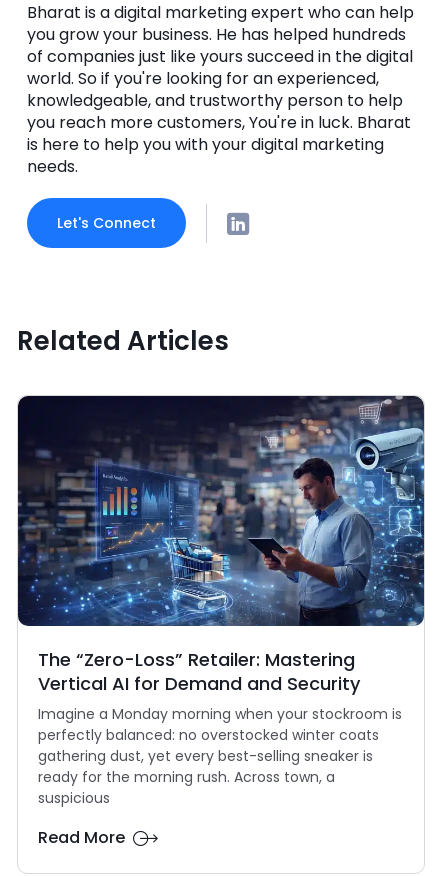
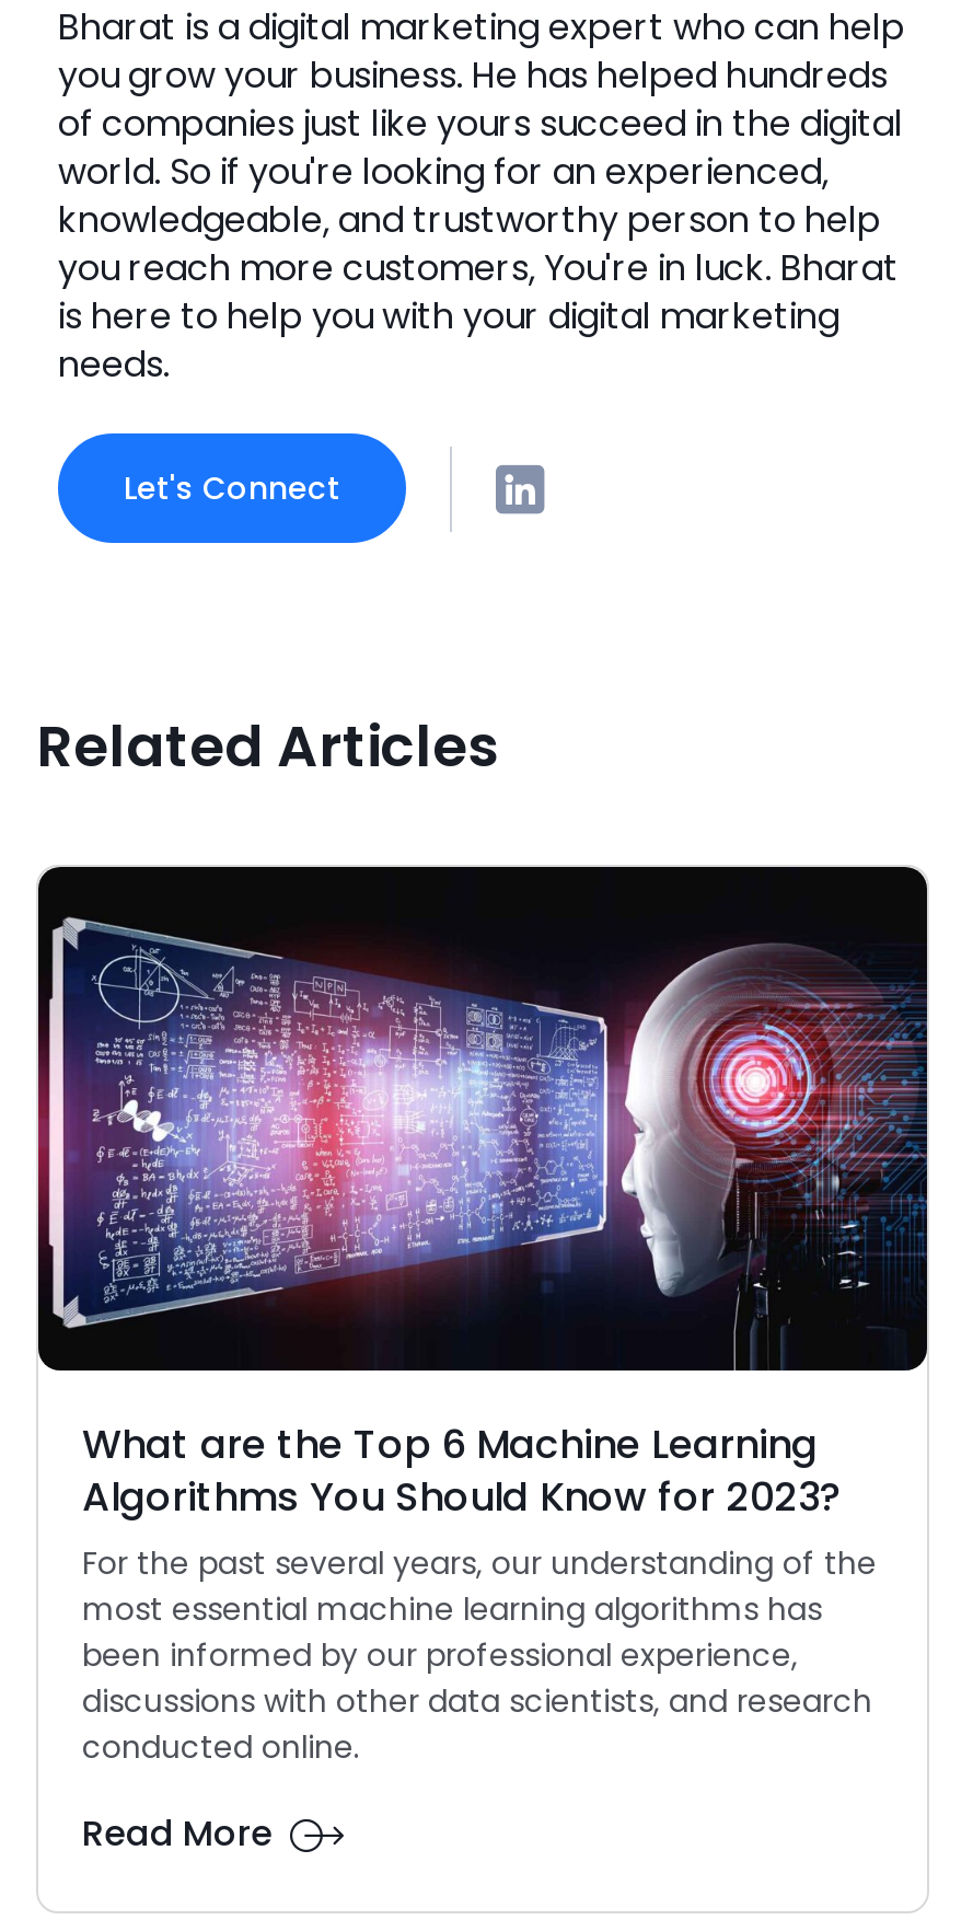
- [image]
- The “Zero-Loss” Retailer: Mastering
- Vertical AI for Demand and Security
- Imagine a Monday morning when your stockroom is
- perfectly balanced: no overstocked winter coats
- gathering dust, yet every best-selling sneaker is
- ready for the morning rush. Across town, a
- suspicious
+ [image]
+ What are the Top 6 Machine Learning
+ Algorithms You Should Know for 2023?
+ For the past several years, our understanding of the
+ most essential machine learning algorithms has
+ been informed by our professional experience,
+ discussions with other data scientists, and research
+ conducted online.
